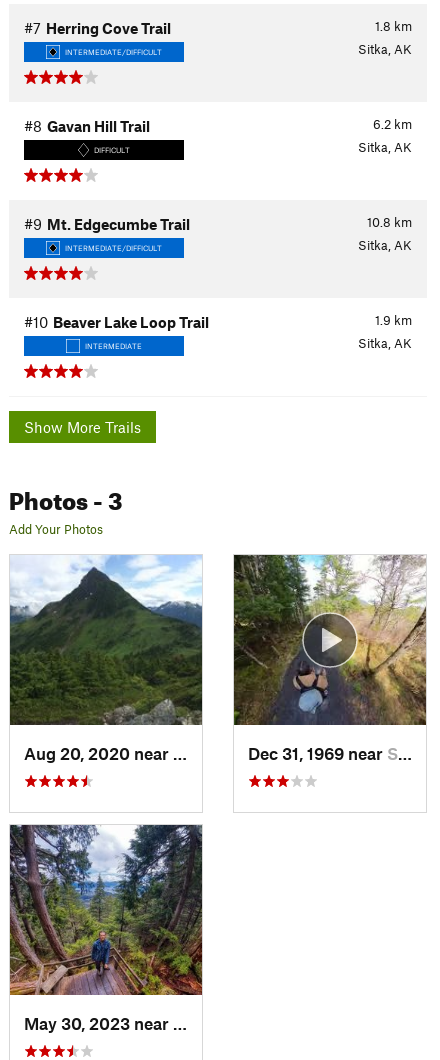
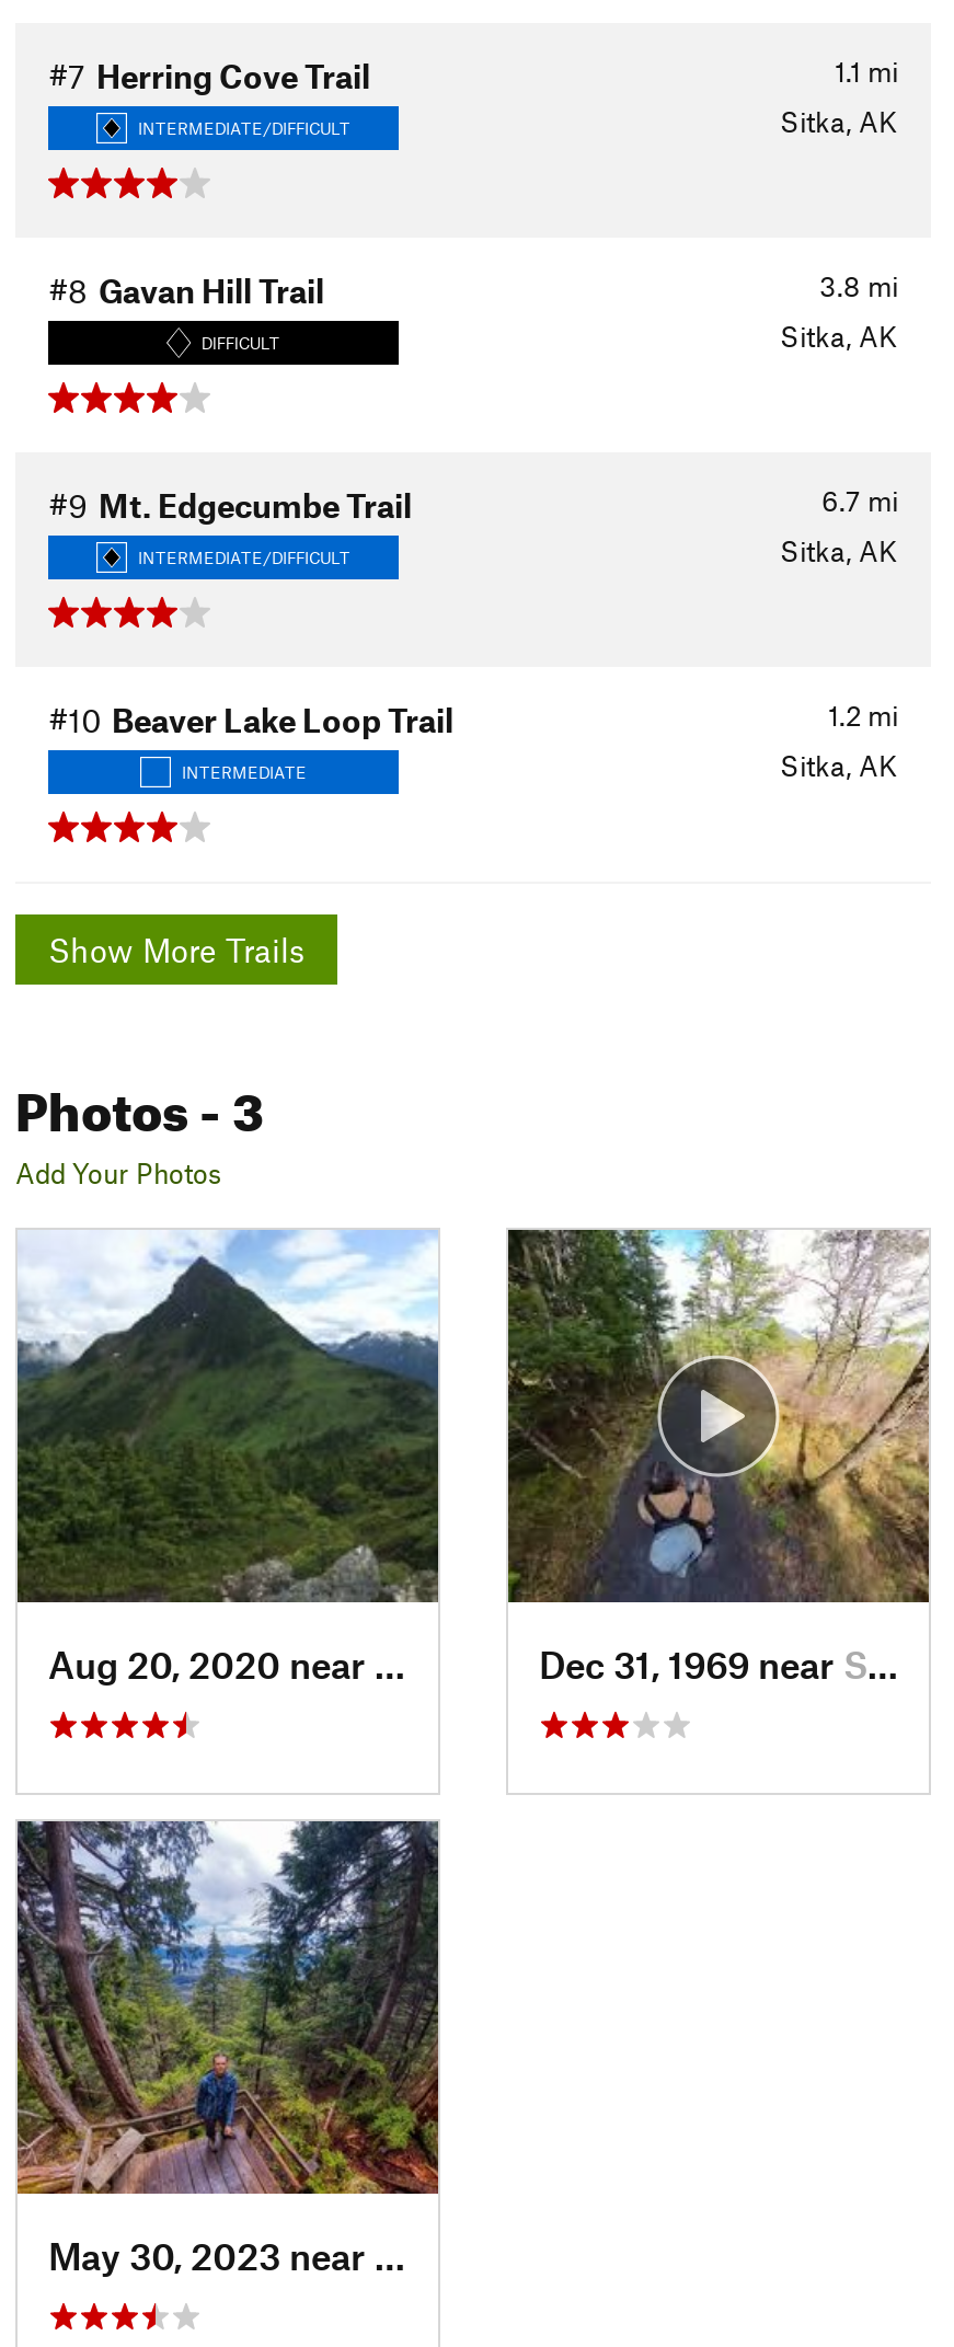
- 1.8 km
+ 1.1 mi

- 6.2 km
+ 3.8 mi

- 10.8 km
+ 6.7 mi

- 1.9 km
+ 1.2 mi
